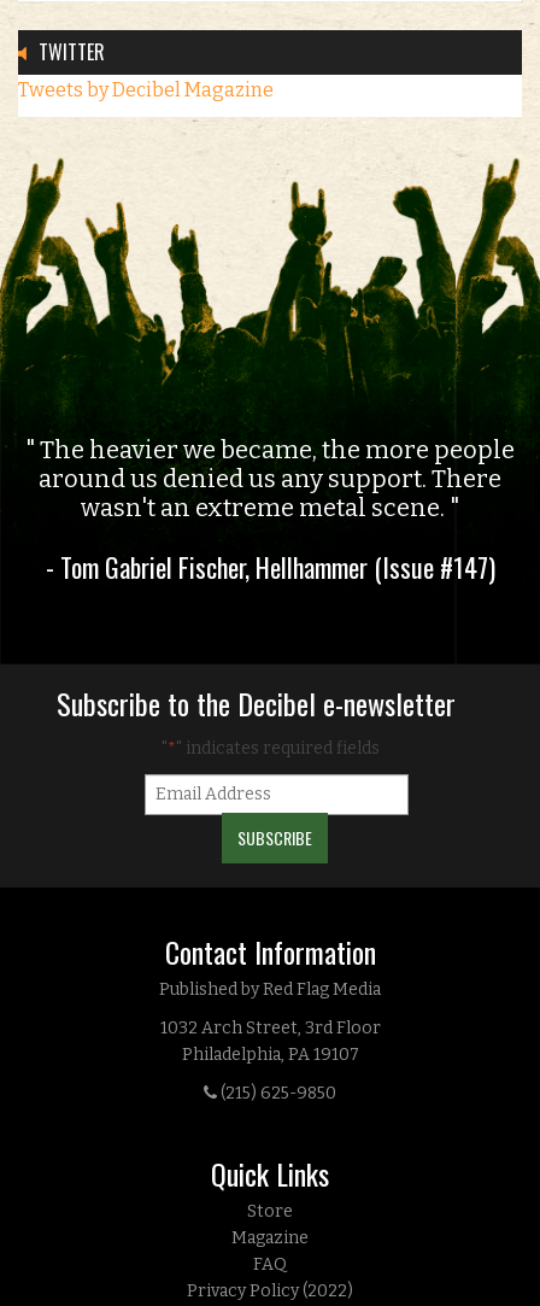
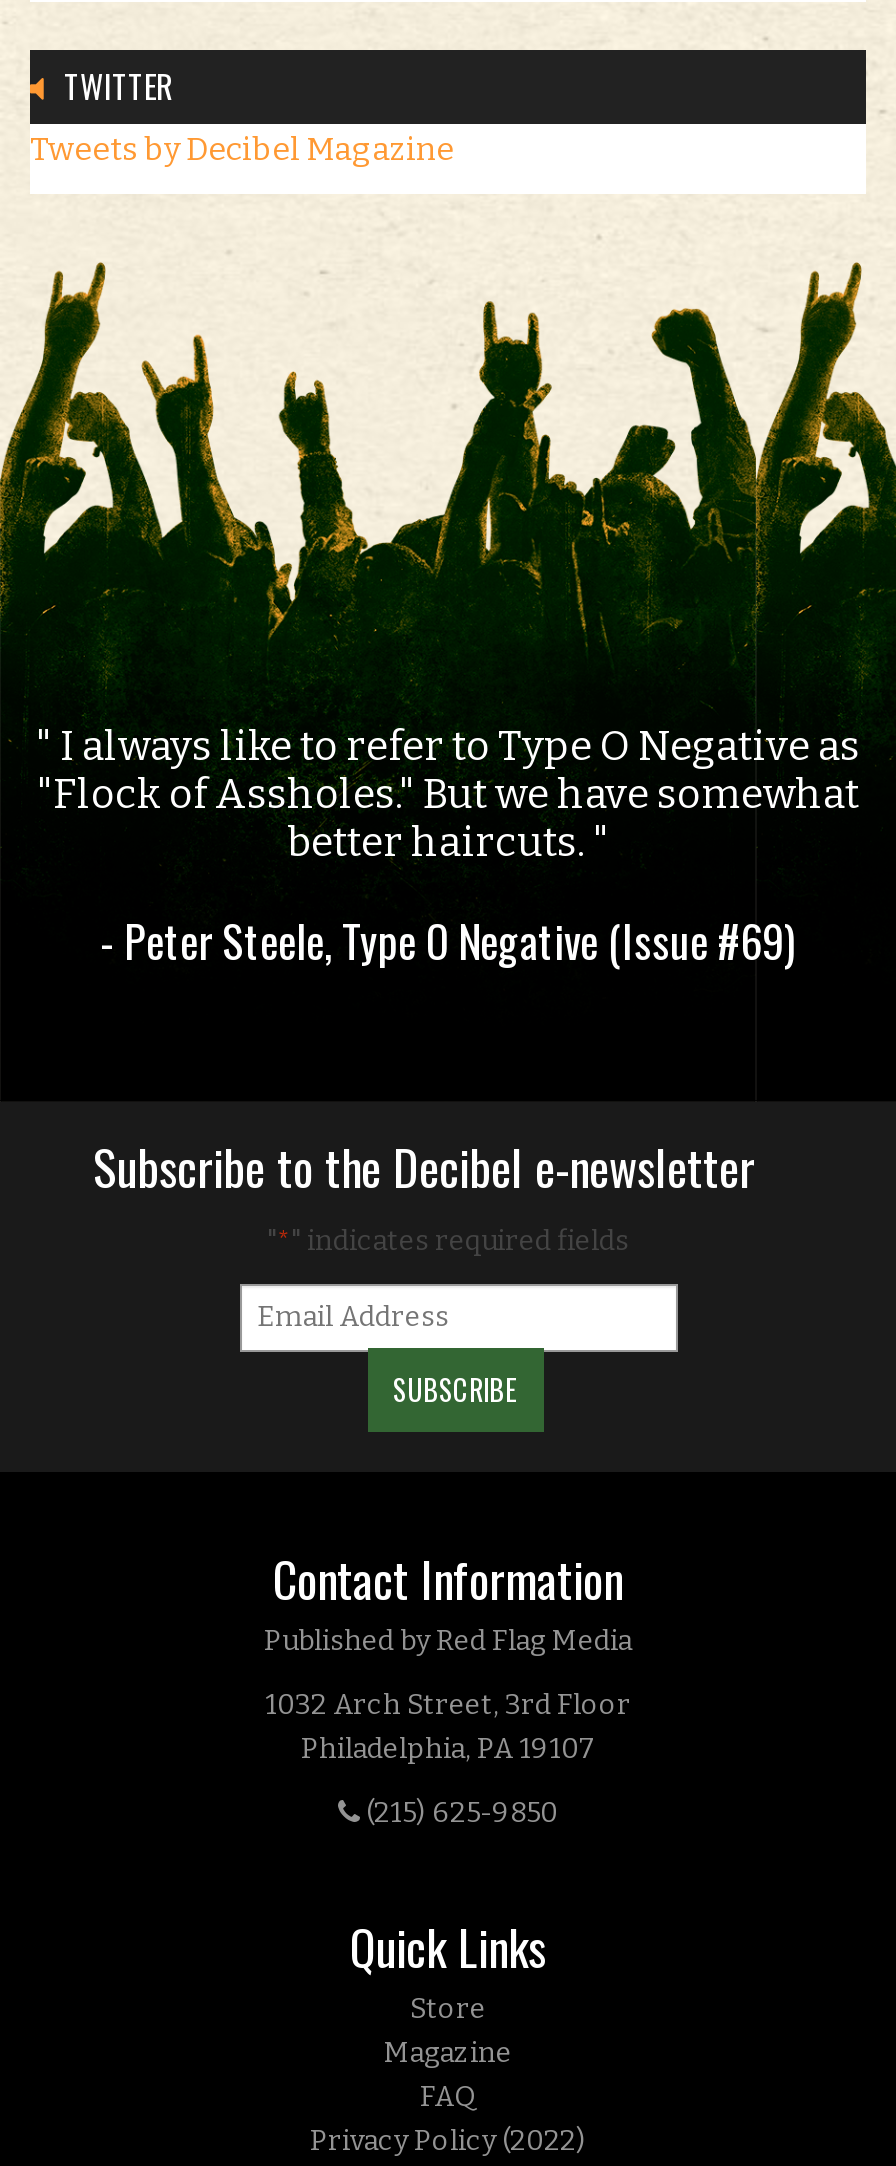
- The heavier we became, the more people
- around us denied us any support. There
- wasn't an extreme metal scene.
+ I always like to refer to Type O Negative as
+ "Flock of Assholes." But we have somewhat
+ better haircuts.

- - Tom Gabriel Fischer, Hellhammer (Issue #147)
+ - Peter Steele, Type O Negative (Issue #69)
